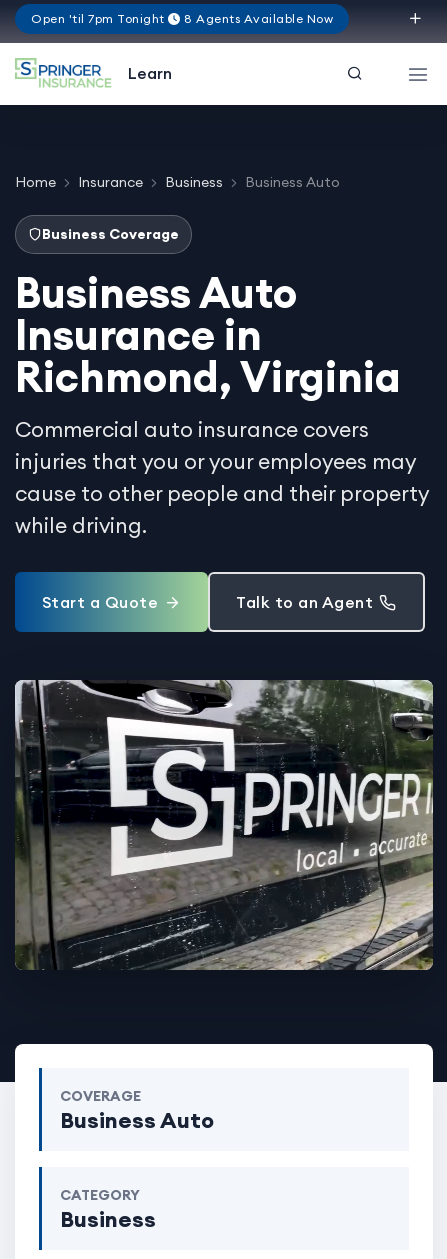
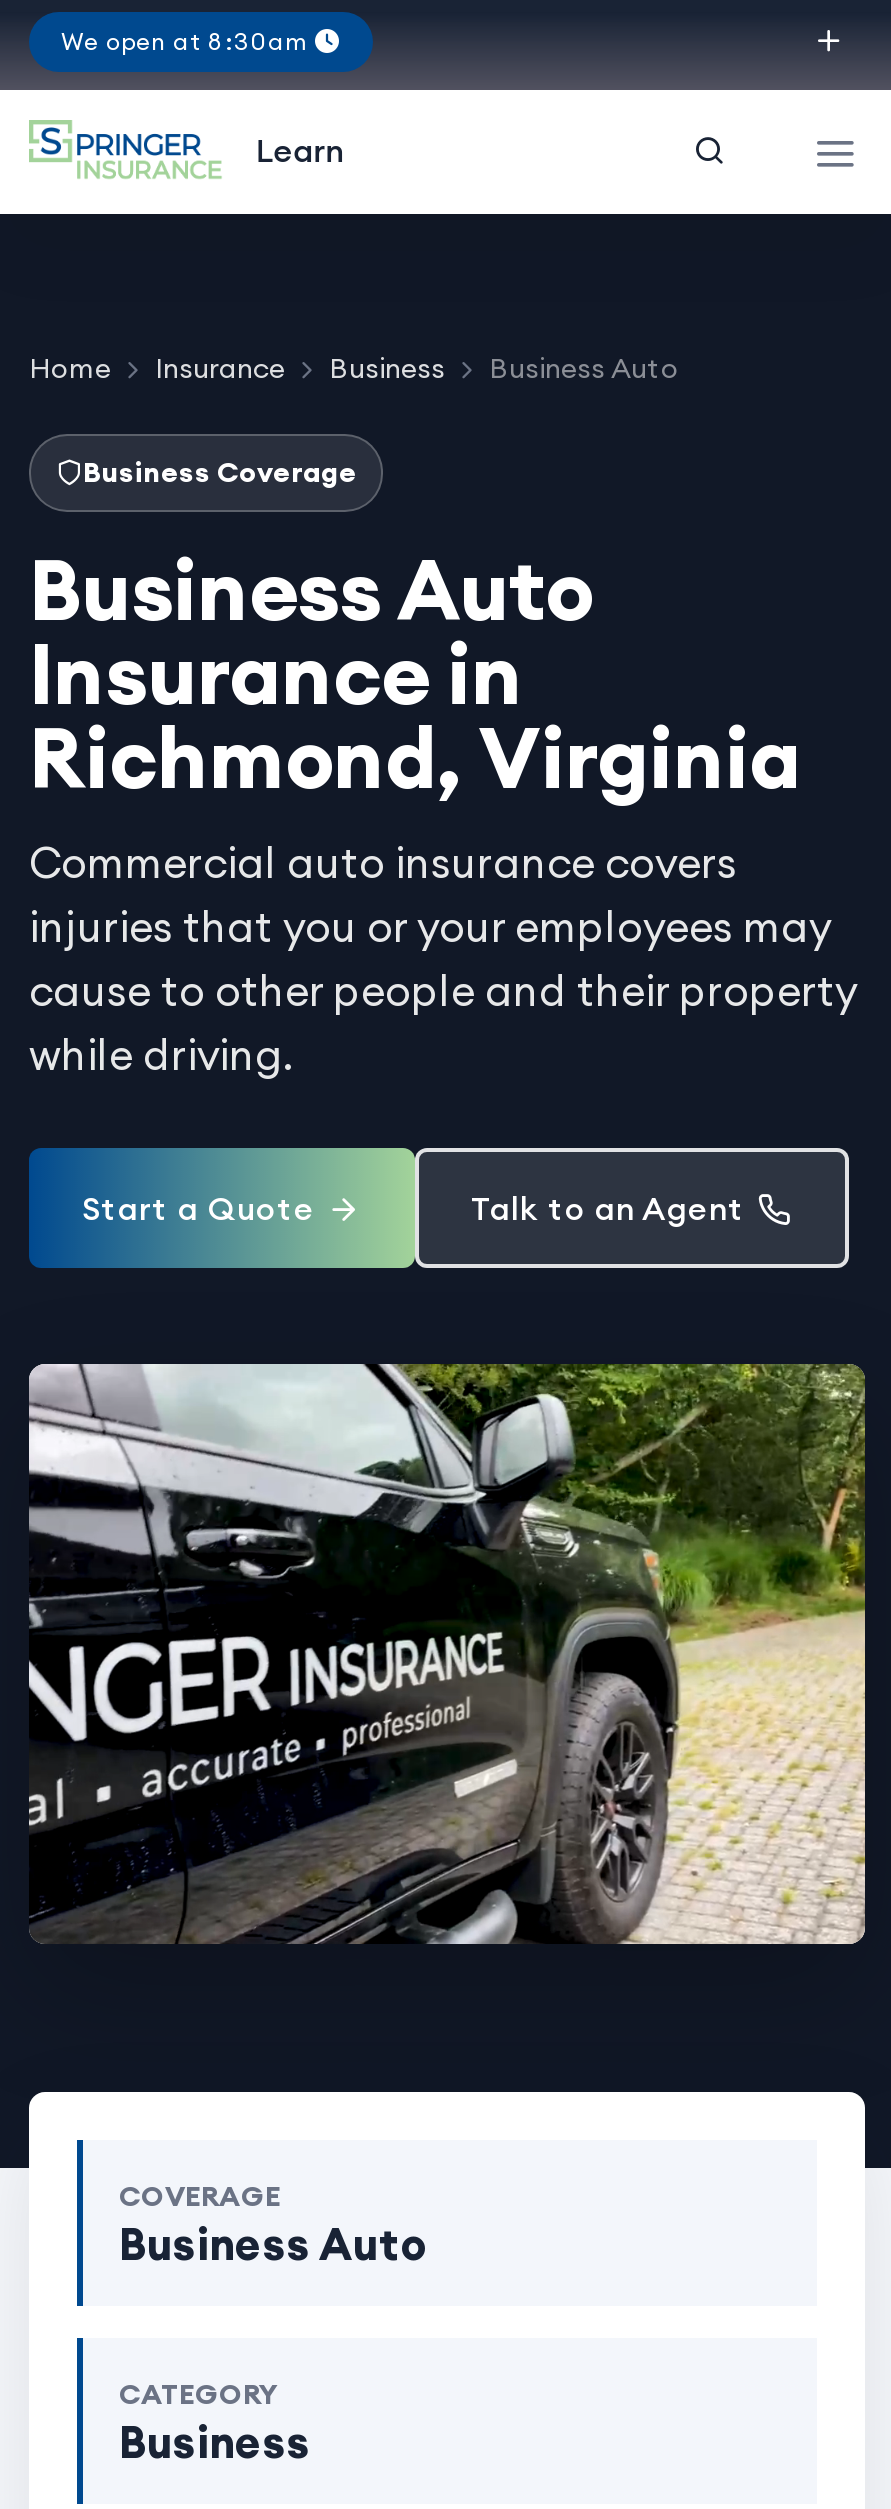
- Open 'til 7pm Tonight
- 8 Agents Available Now
+ We open at 8:30am

- [image]
+ [image]
